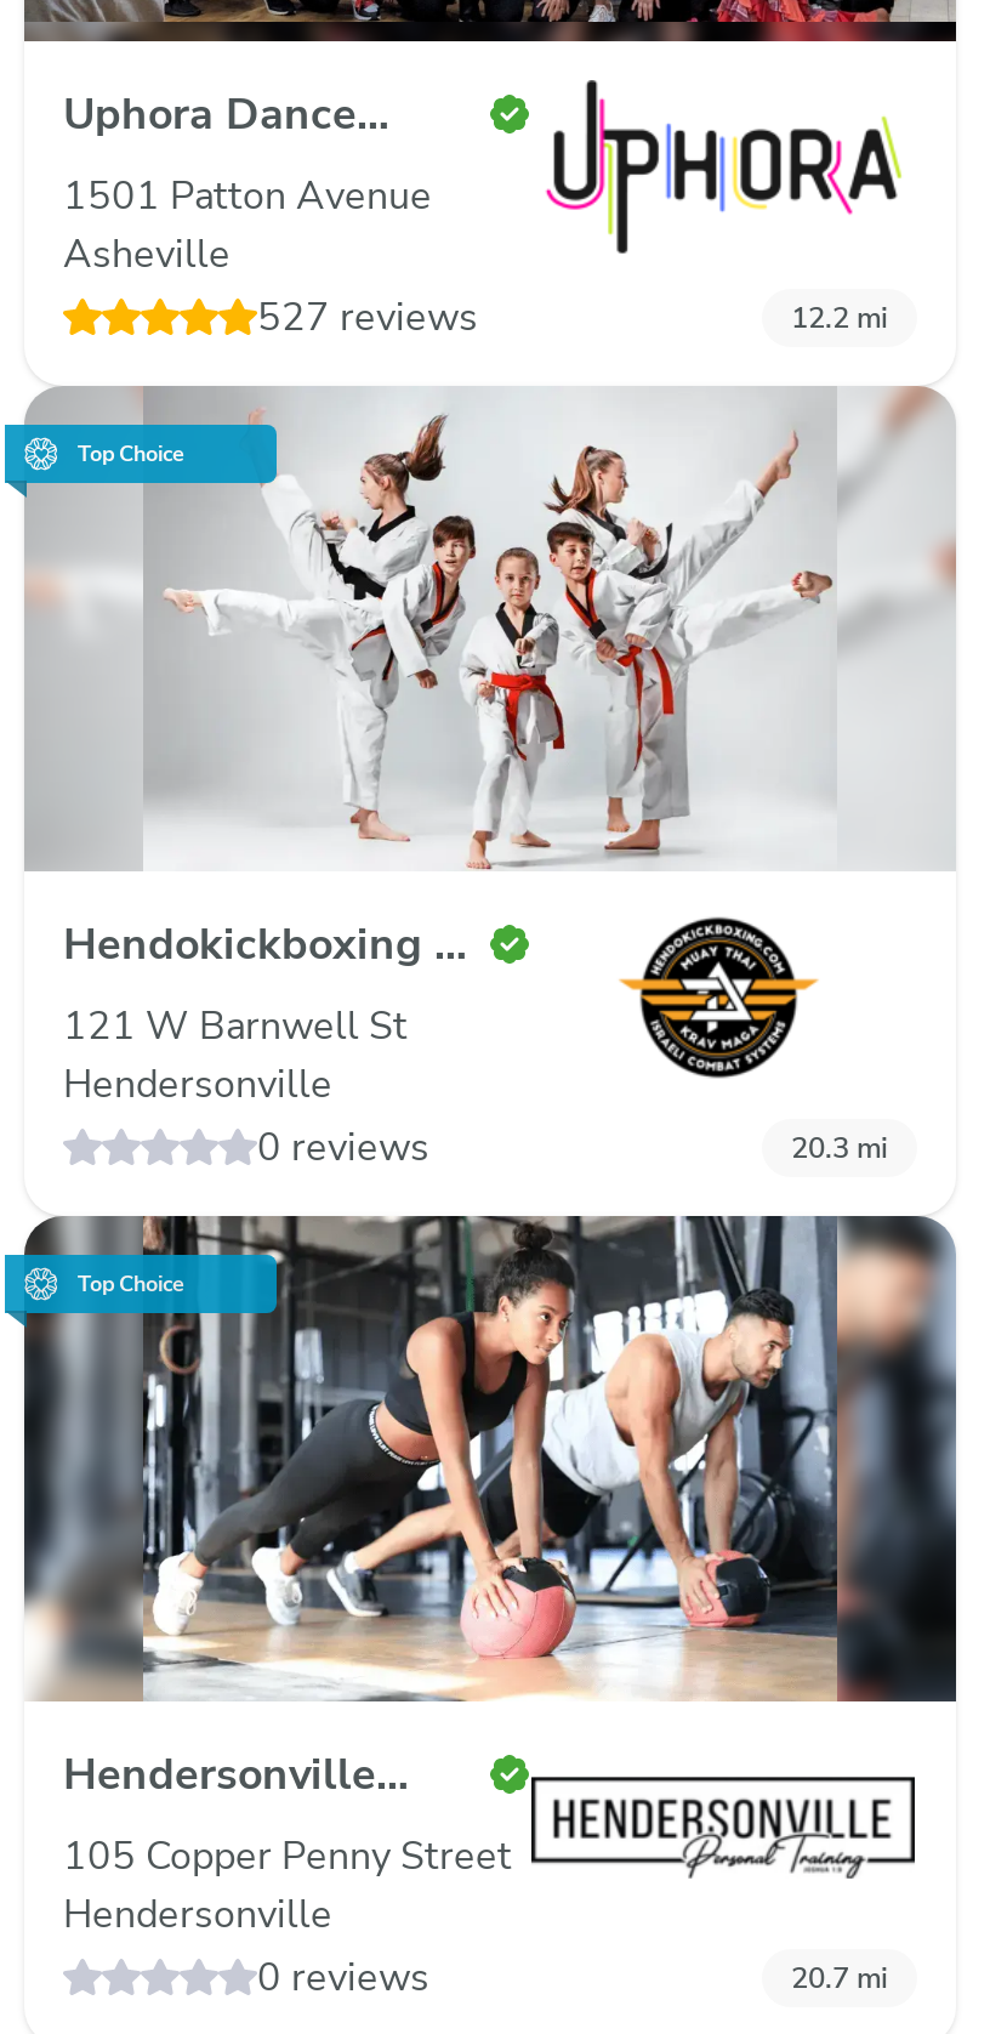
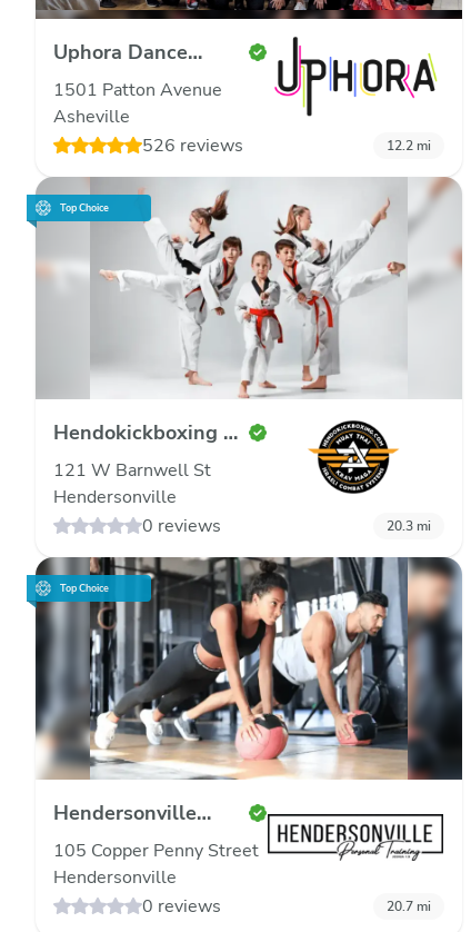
- 527 reviews
+ 526 reviews
